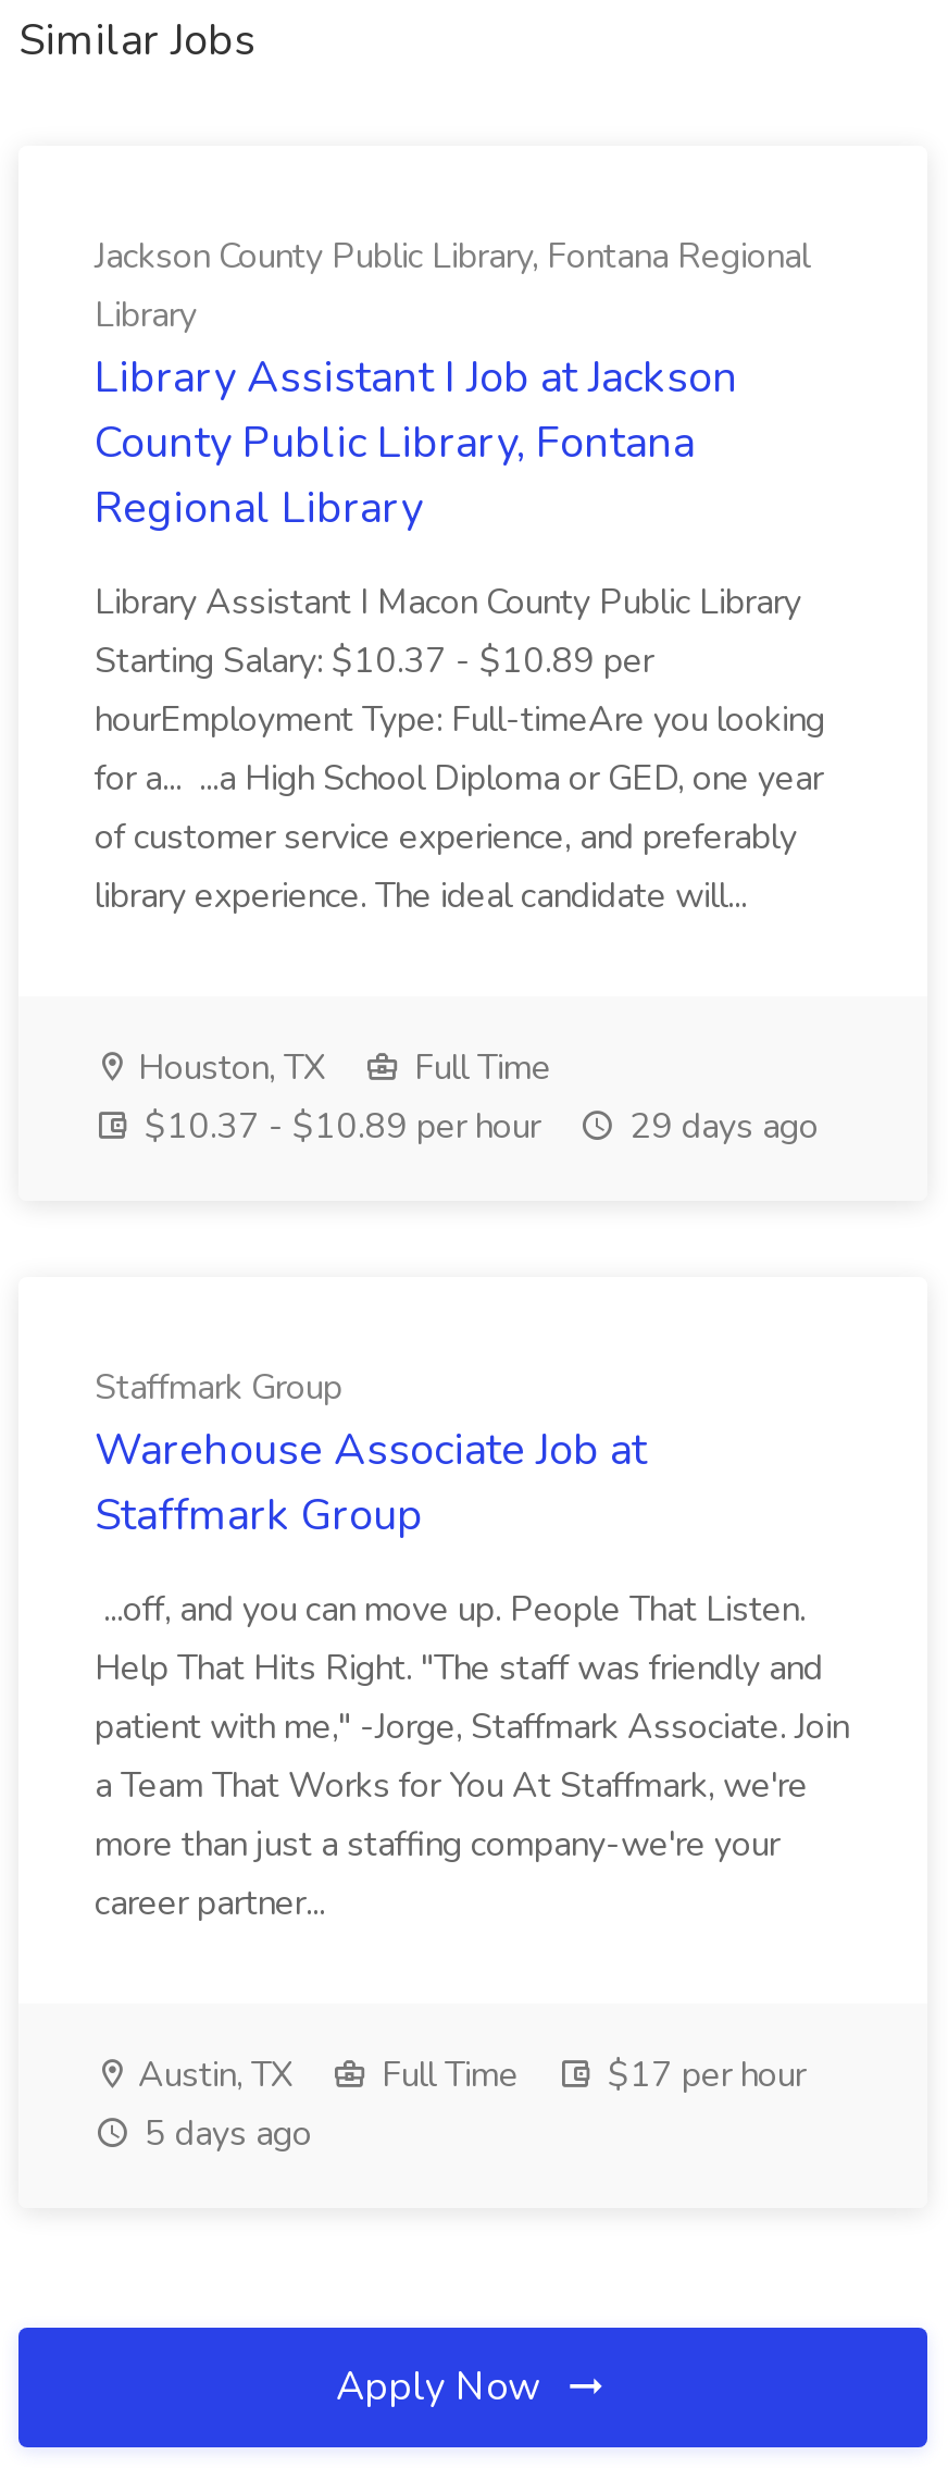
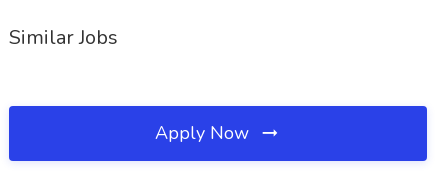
- Jackson County Public Library, Fontana Regional
- Library
- Library Assistant I Job at Jackson
- County Public Library, Fontana
- Regional Library
- Library Assistant I Macon County Public Library
- Starting Salary: $10.37 - $10.89 per
- hourEmployment Type: Full-timeAre you looking
- for a... ...a High School Diploma or GED, one year
- of customer service experience, and preferably
- library experience. The ideal candidate will...

- Houston, TX
- Full Time
- $10.37 - $10.89 per hour
- 29 days ago

- Staffmark Group
- Warehouse Associate Job at
- Staffmark Group
- ...off, and you can move up. People That Listen.
- Help That Hits Right. "The staff was friendly and
- patient with me," -Jorge, Staffmark Associate. Join
- a Team That Works for You At Staffmark, we're
- more than just a staffing company-we're your
- career partner...

- Austin, TX
- Full Time
- $17 per hour
- 5 days ago
